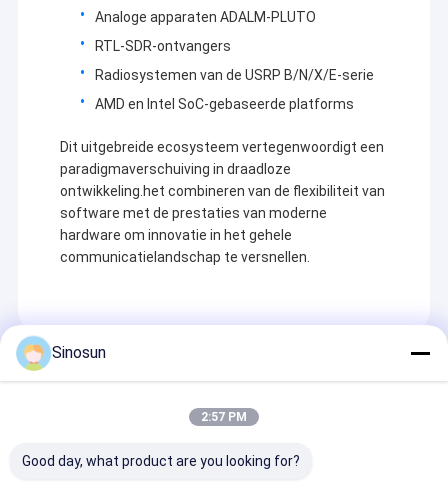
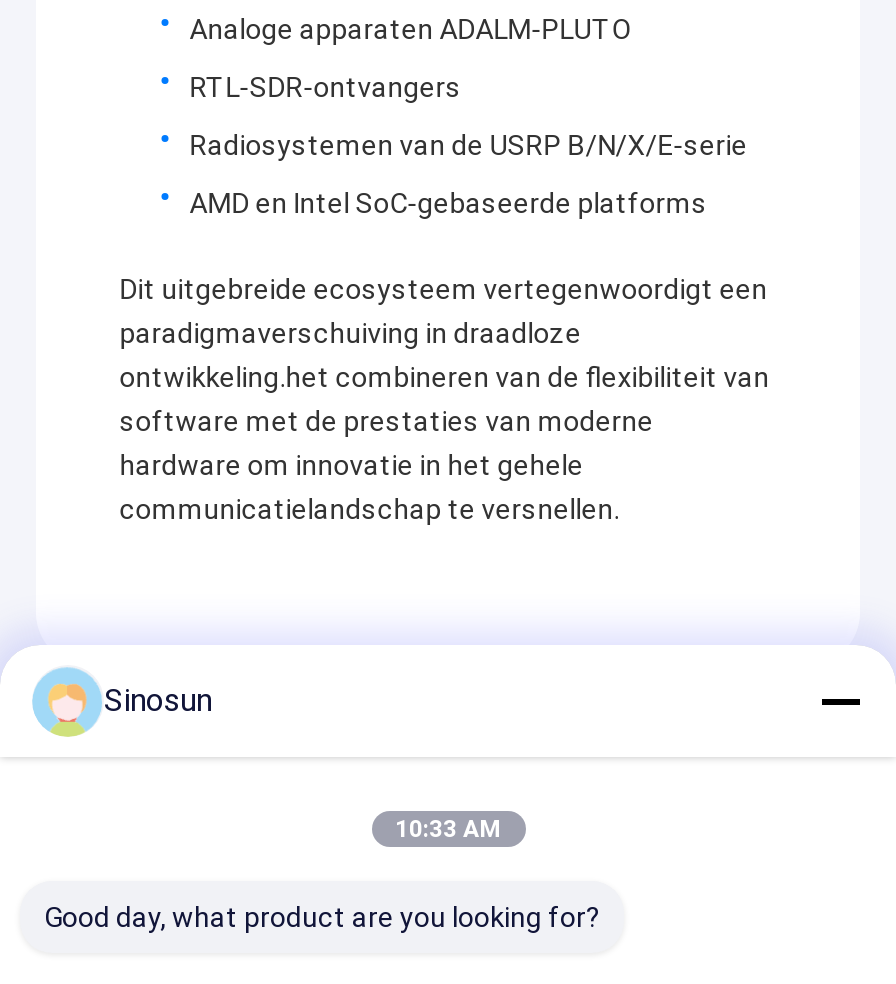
- 2:57 PM
+ 10:33 AM
